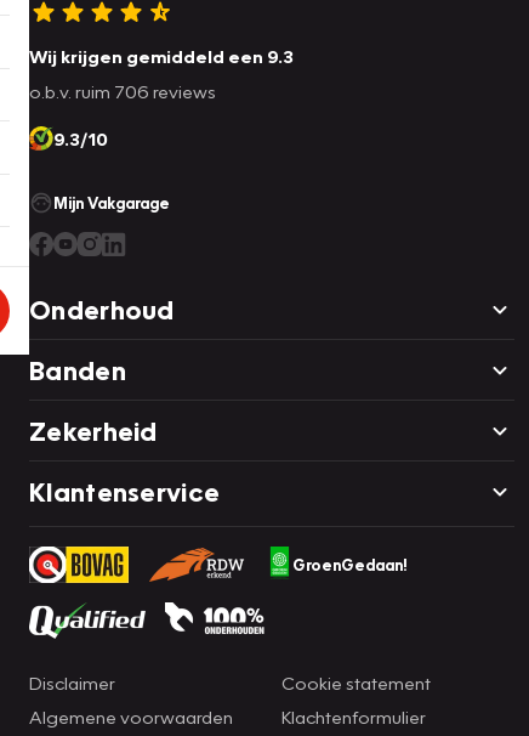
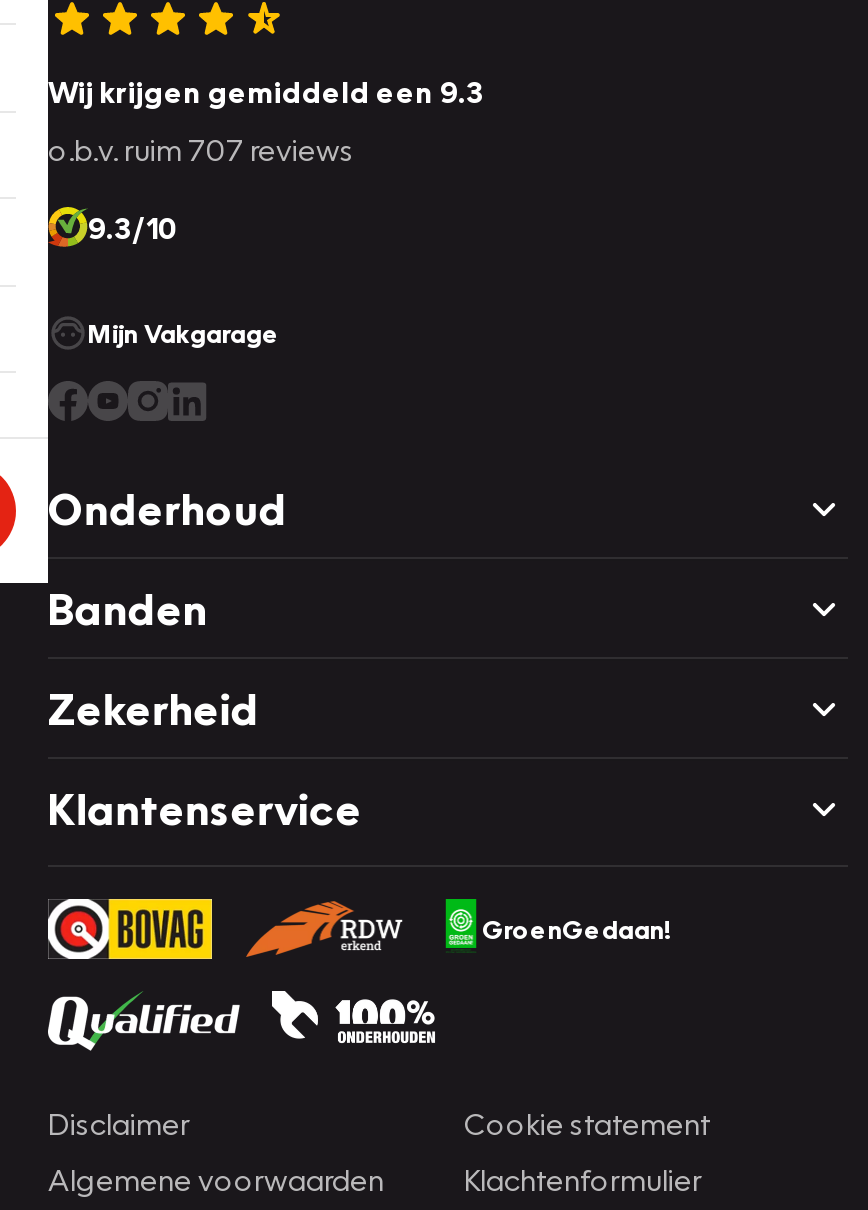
- o.b.v. ruim 706 reviews
+ o.b.v. ruim 707 reviews
